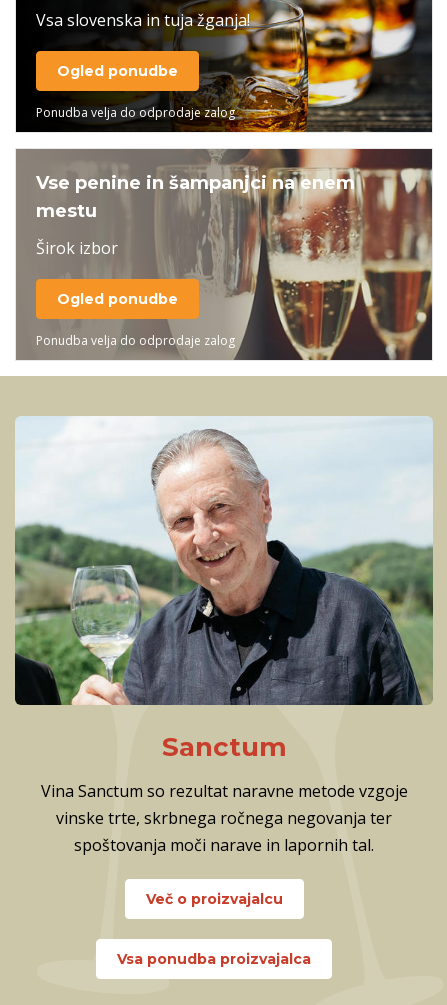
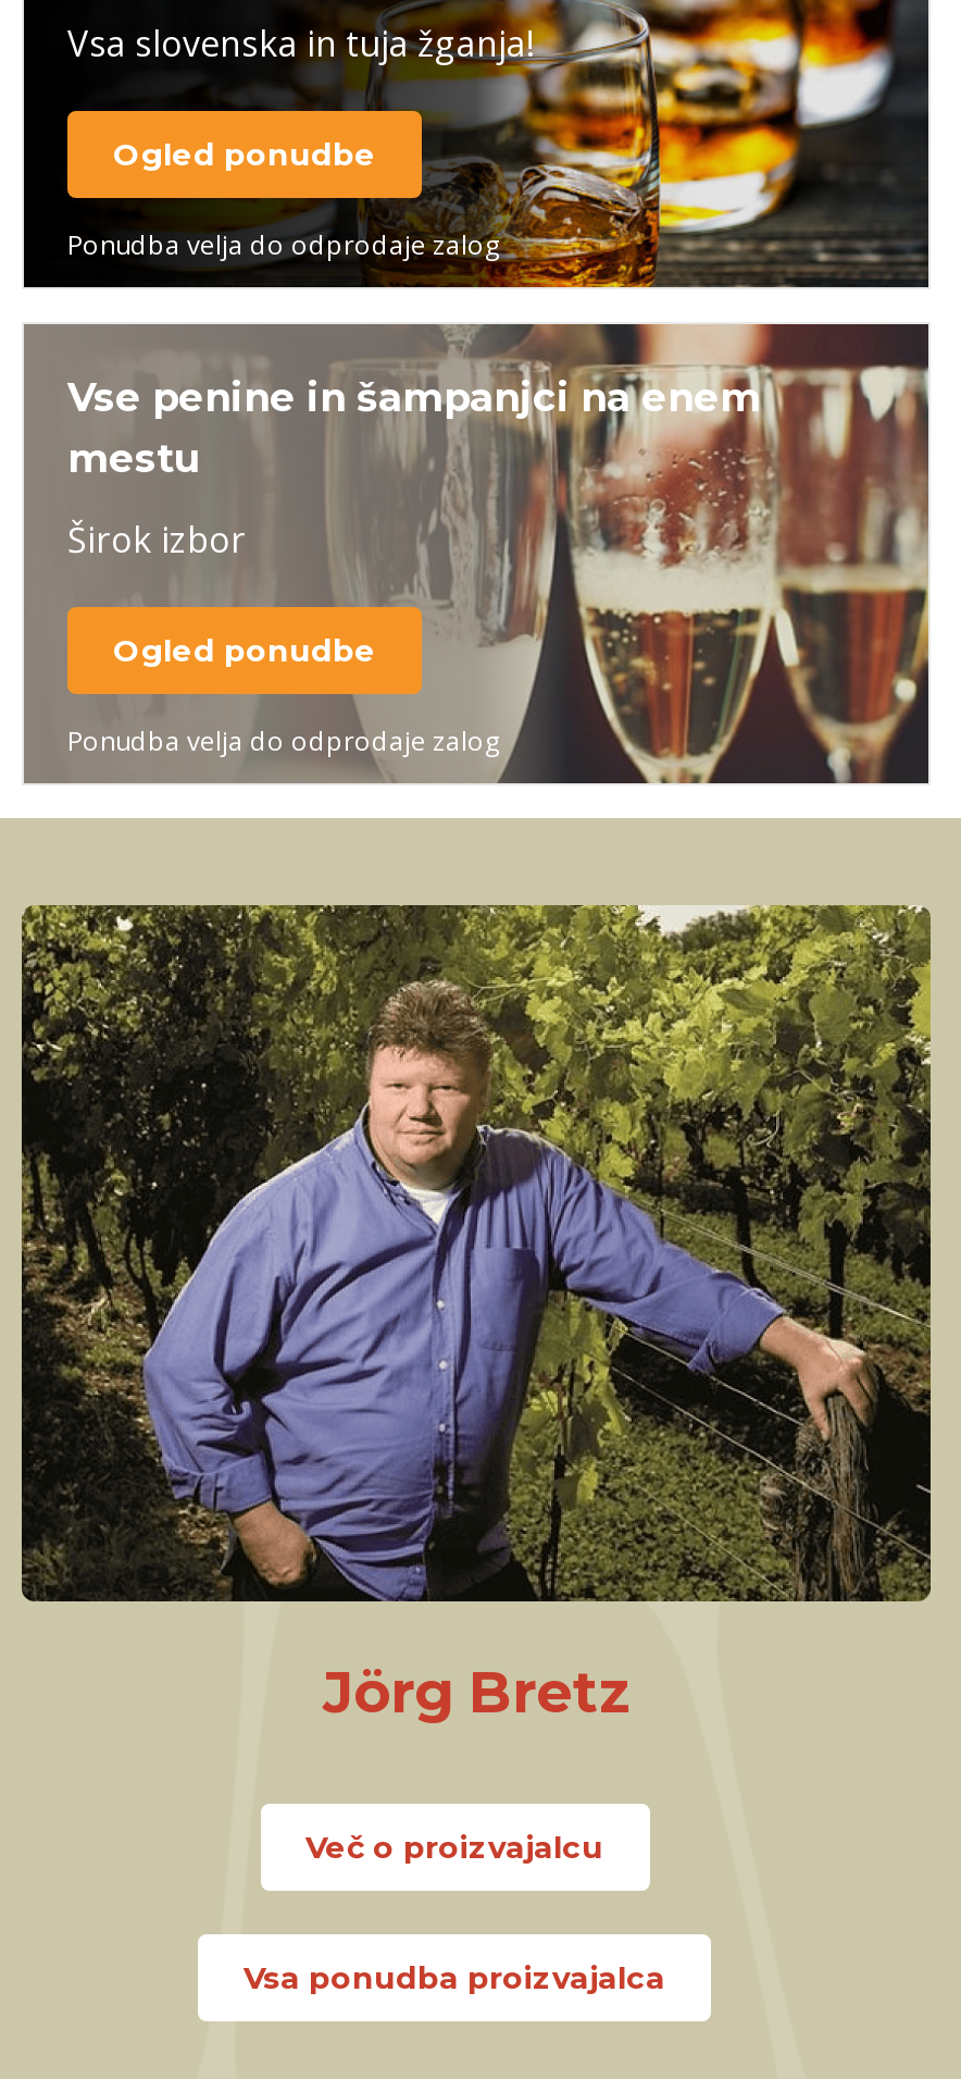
- [image]
- Sanctum
- Vina Sanctum so rezultat naravne metode vzgoje
- vinske trte, skrbnega ročnega negovanja ter
- spoštovanja moči narave in lapornih tal.
+ [image]
+ Jörg Bretz
